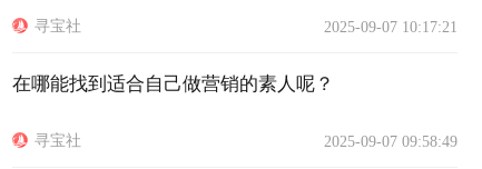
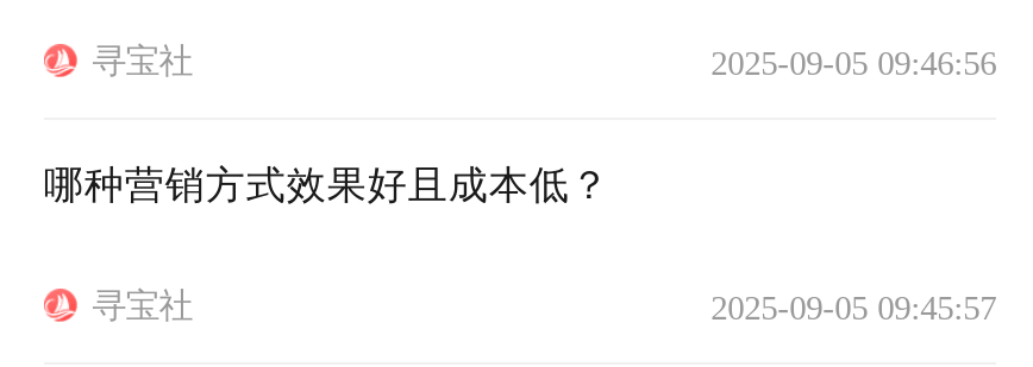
- 2025-09-07 10:17:21
+ 2025-09-05 09:46:56

- 在哪能找到适合自己做营销的素人呢？
+ 哪种营销方式效果好且成本低？

- 2025-09-07 09:58:49
+ 2025-09-05 09:45:57
